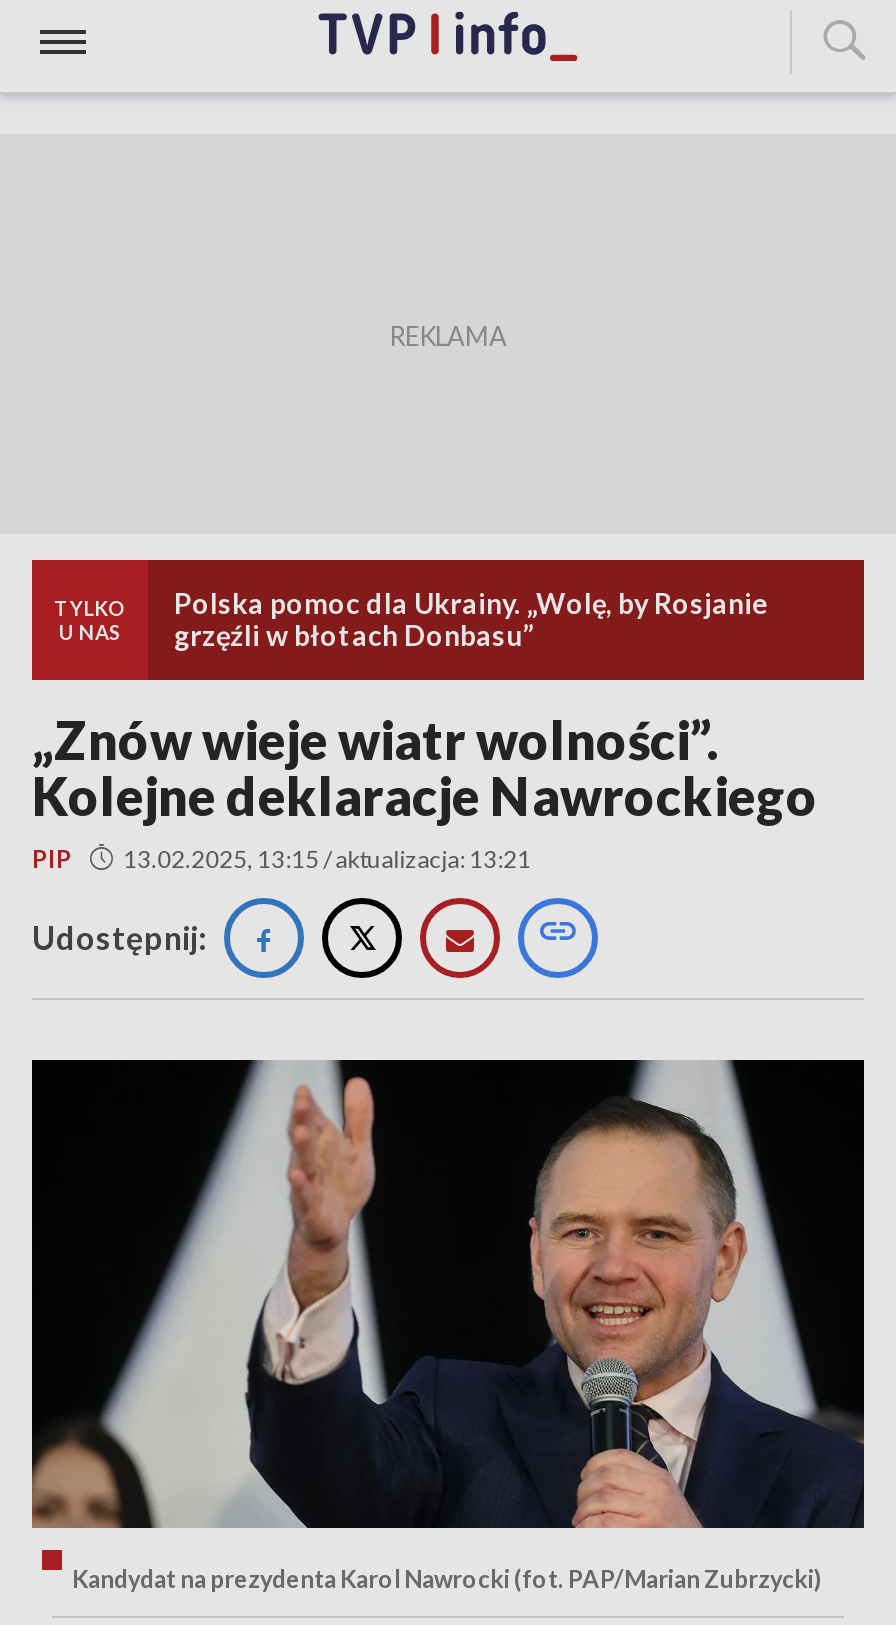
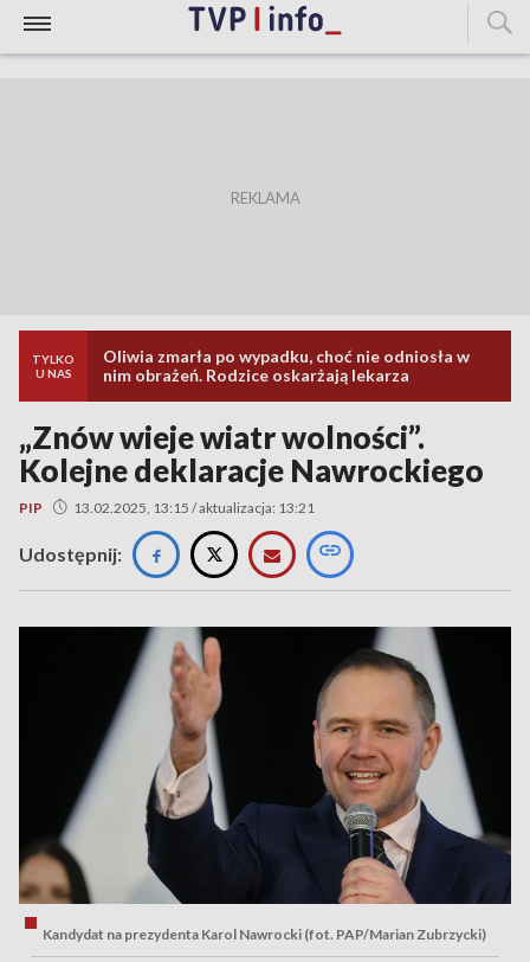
- Polska pomoc dla Ukrainy. „Wolę, by Rosjanie
- grzęźli w błotach Donbasu”
+ Oliwia zmarła po wypadku, choć nie odniosła w
+ nim obrażeń. Rodzice oskarżają lekarza
